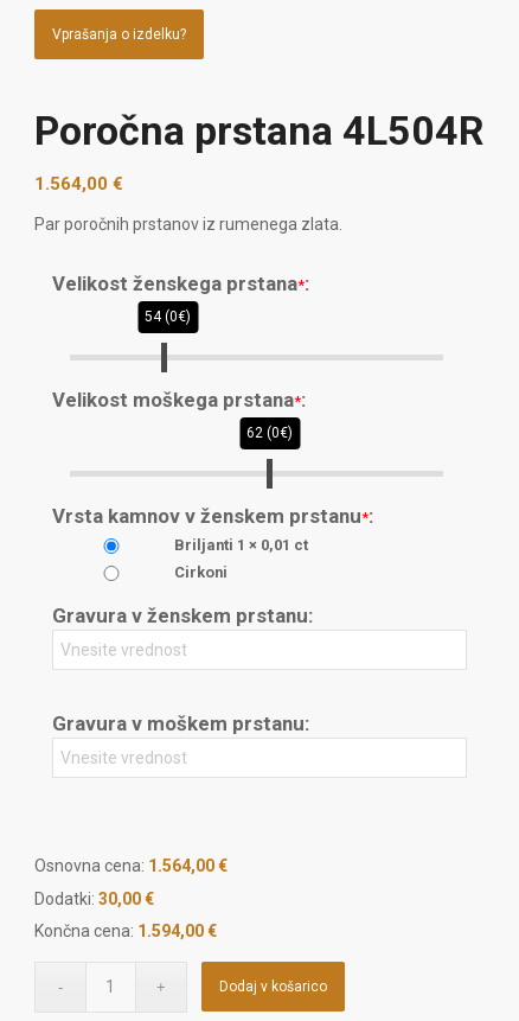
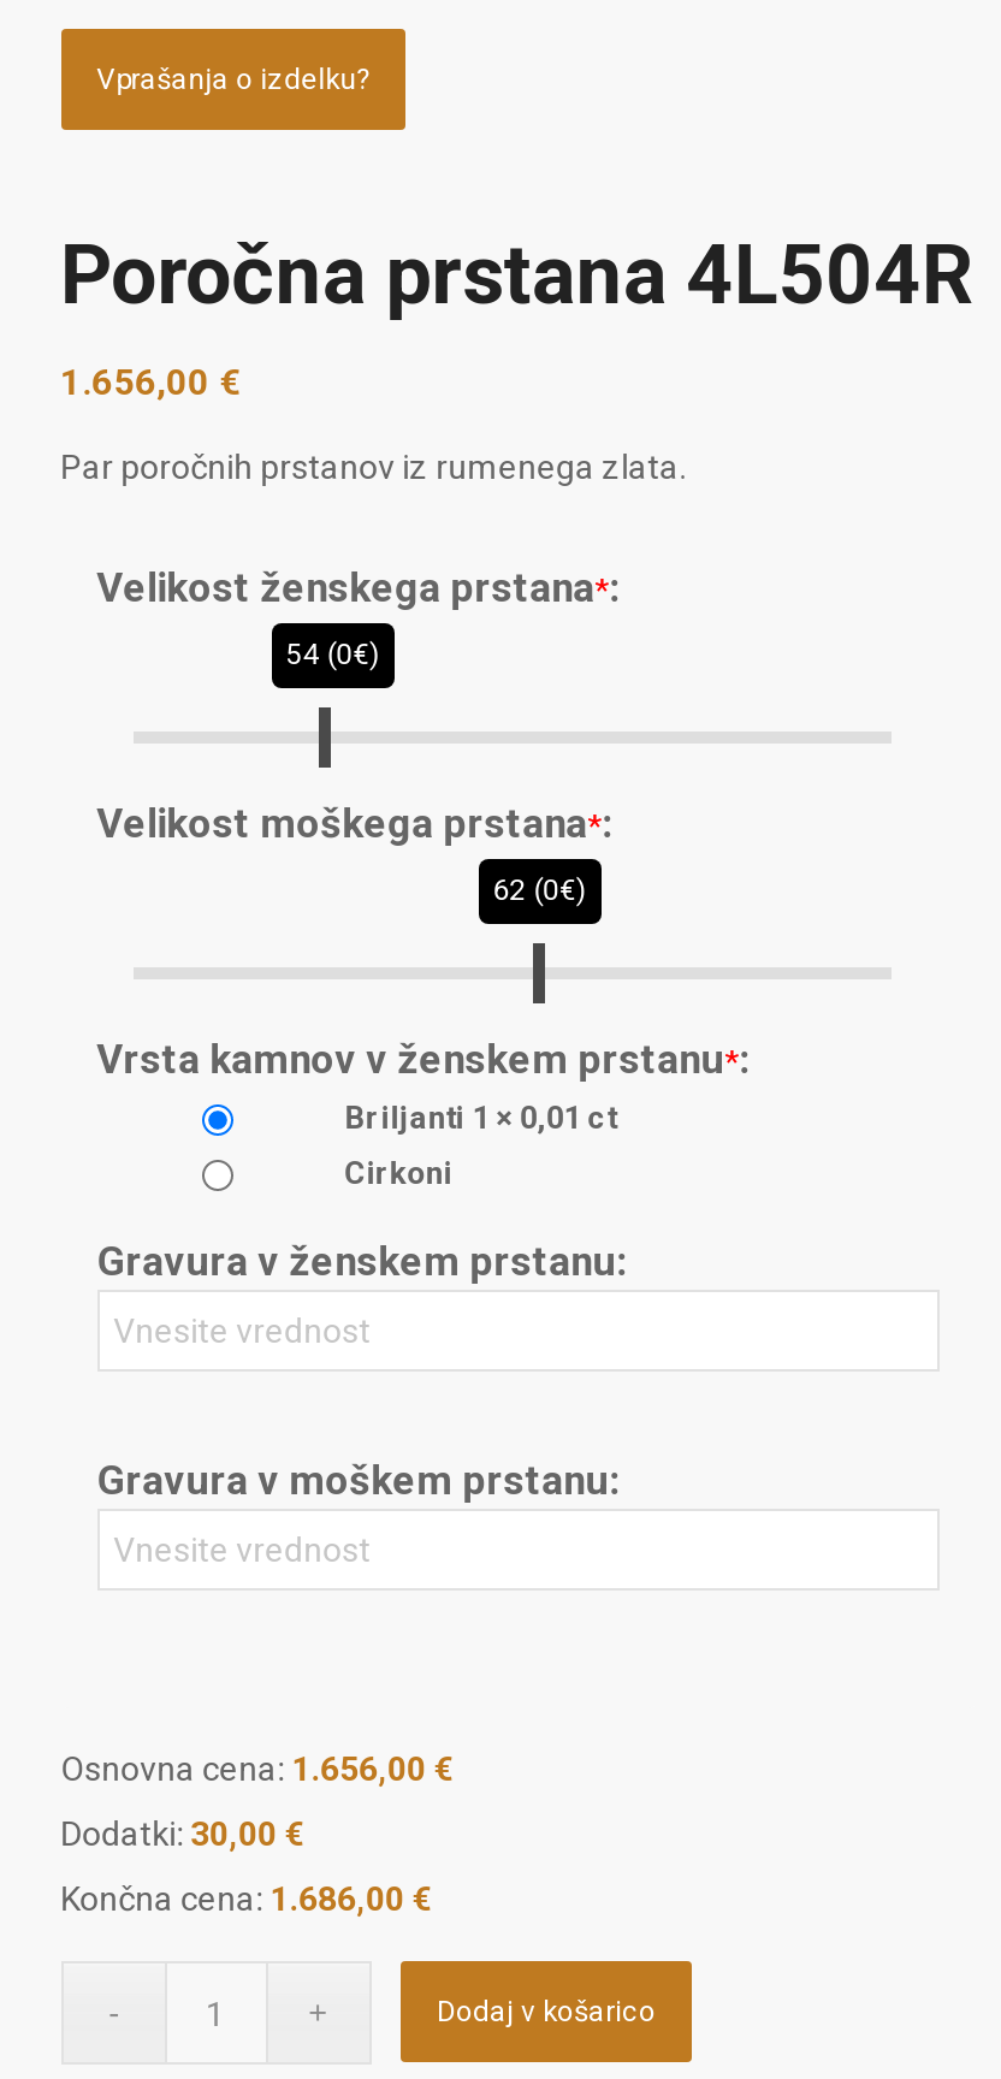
- 1.564,00 €
+ 1.656,00 €

- Osnovna cena: 1.564,00 €
+ Osnovna cena: 1.656,00 €

- Končna cena: 1.594,00 €
+ Končna cena: 1.686,00 €
